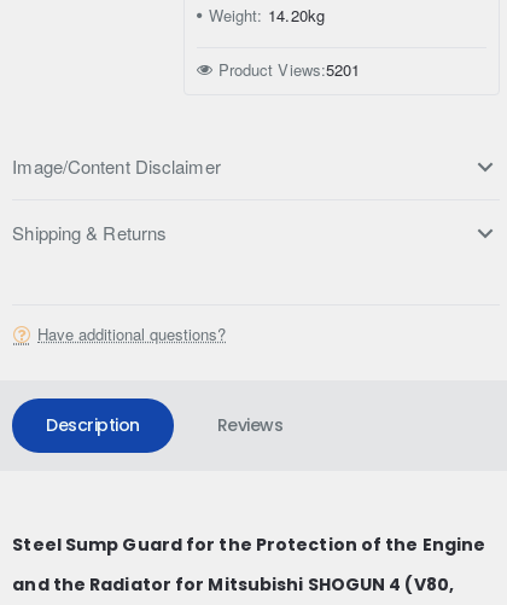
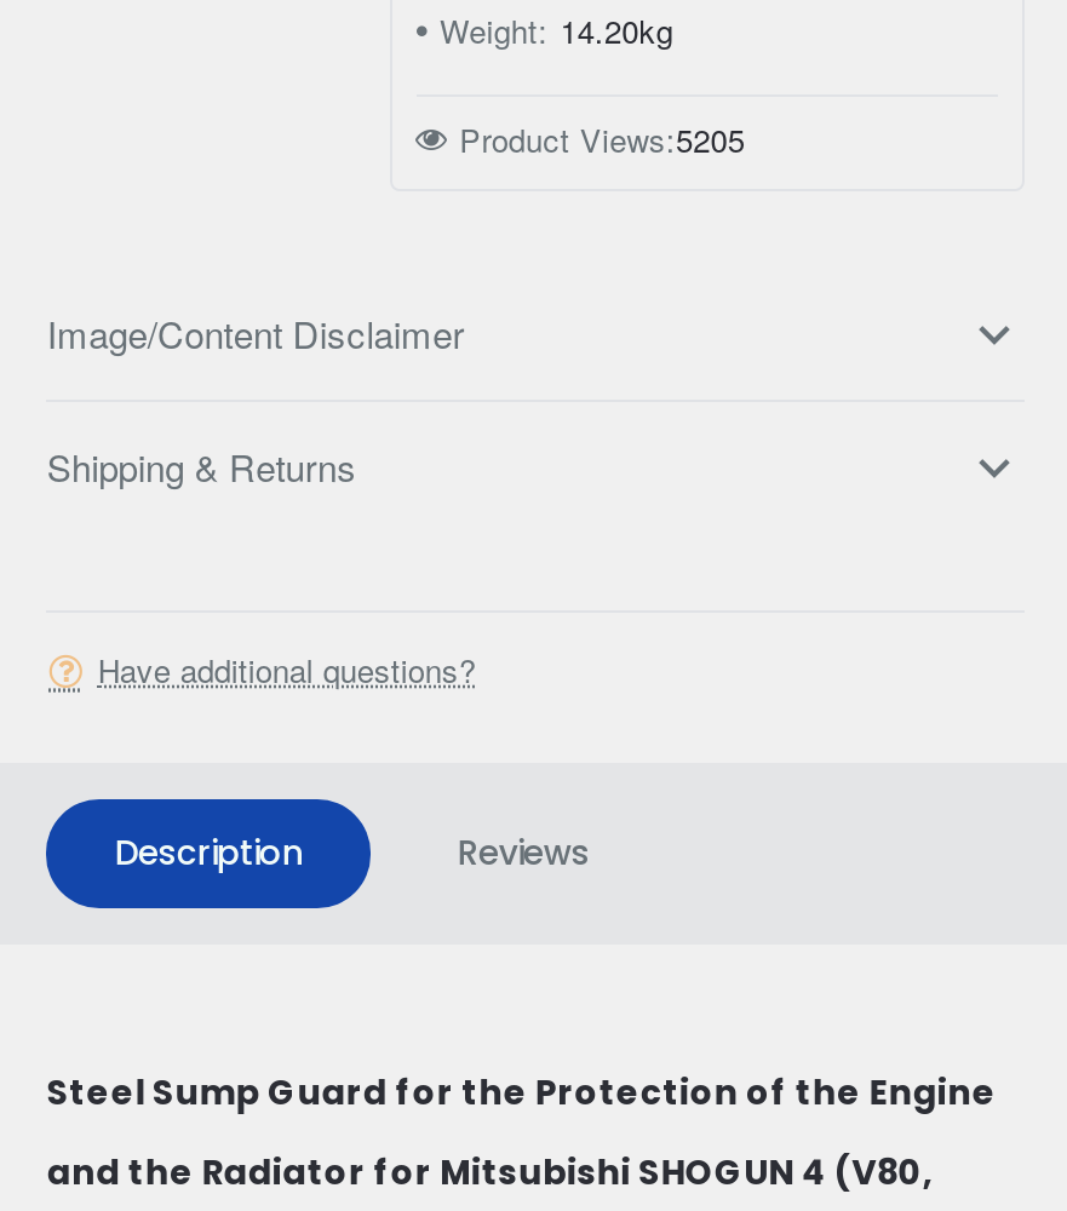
- Product Views:5201
+ Product Views:5205
